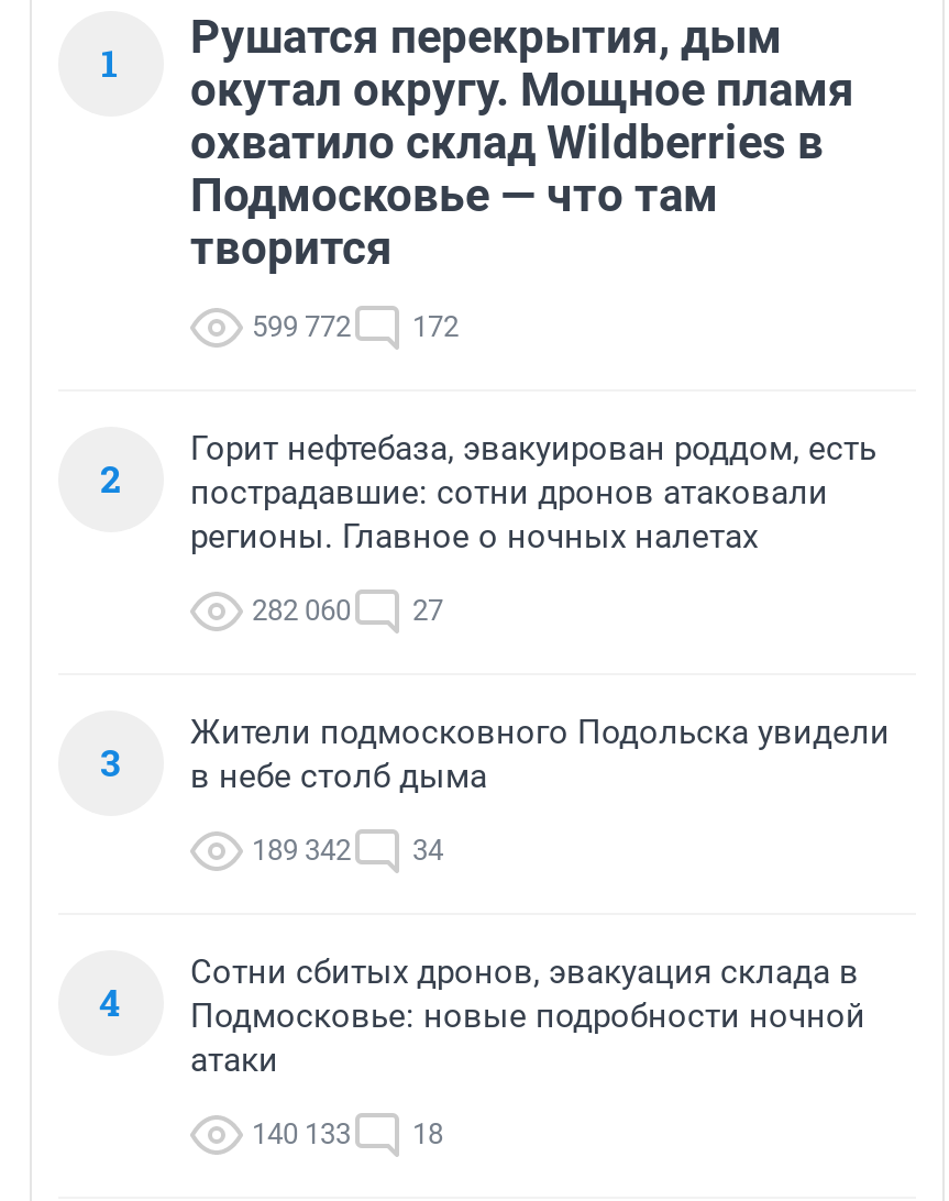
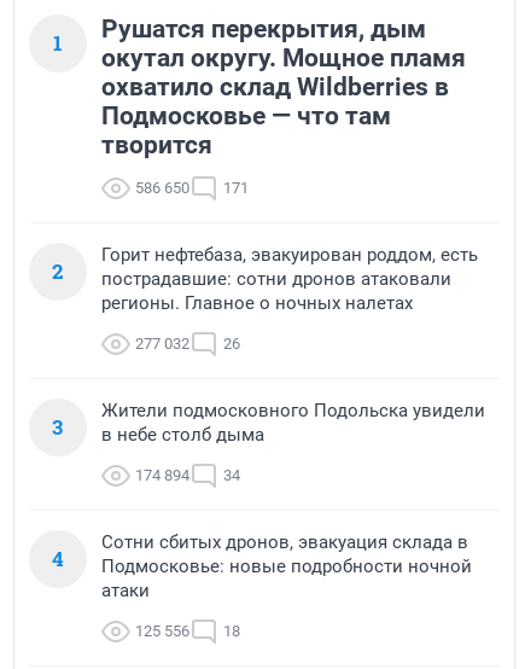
- 599 772
+ 586 650

- 172
+ 171

- 282 060
+ 277 032

- 27
+ 26

- 189 342 34
+ 174 894 34

- 140 133 18
+ 125 556 18
